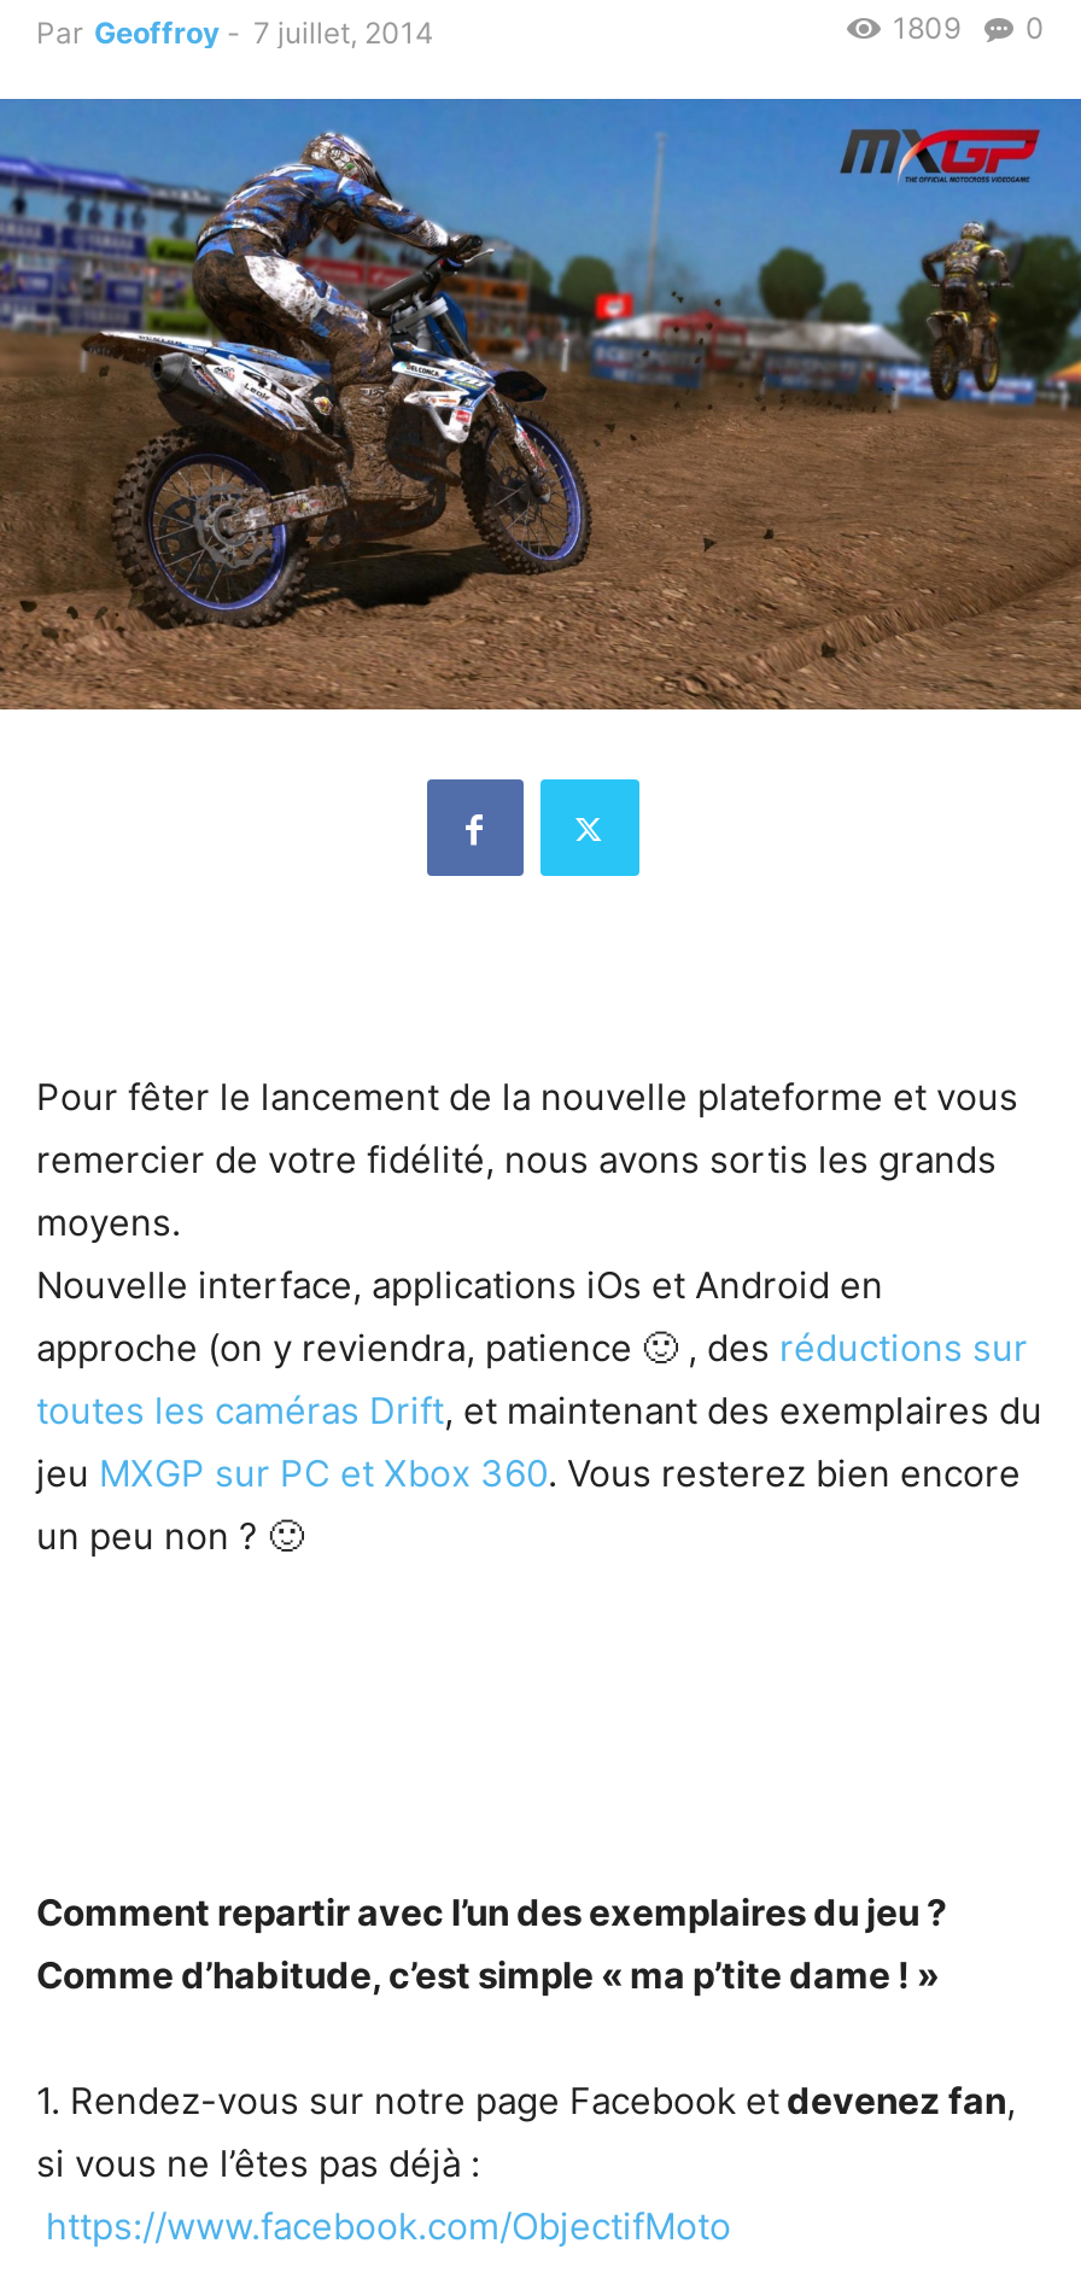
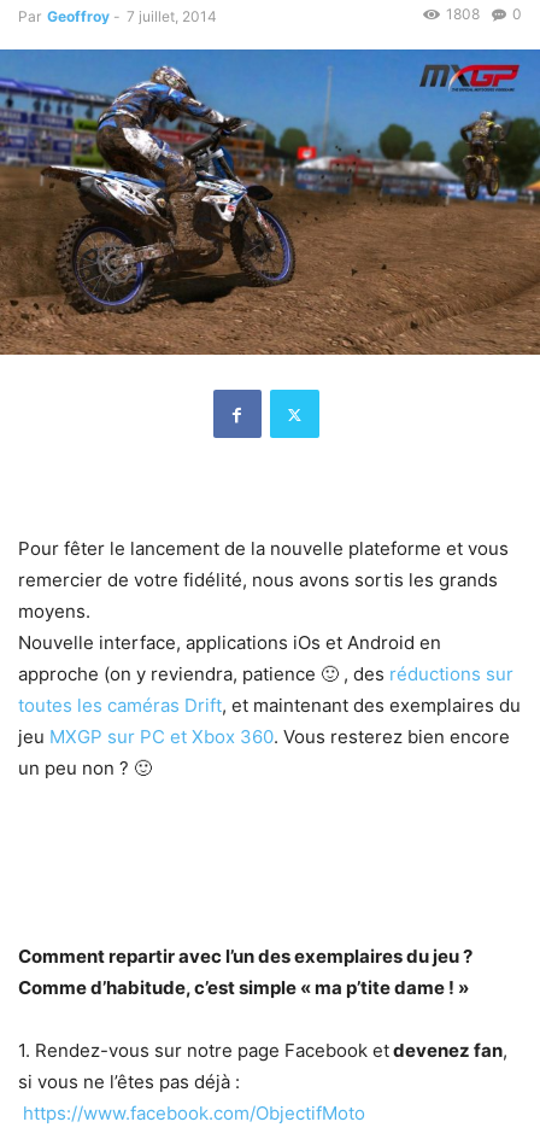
- 1809 0
+ 1808 0
